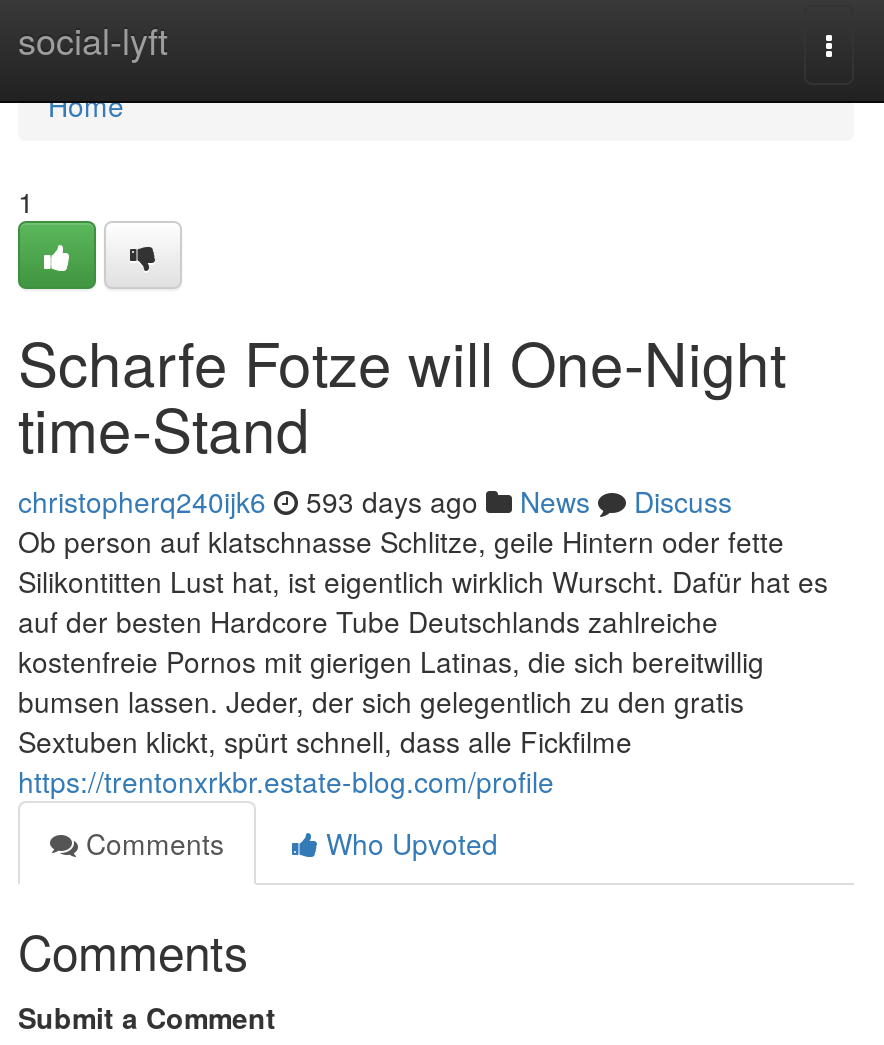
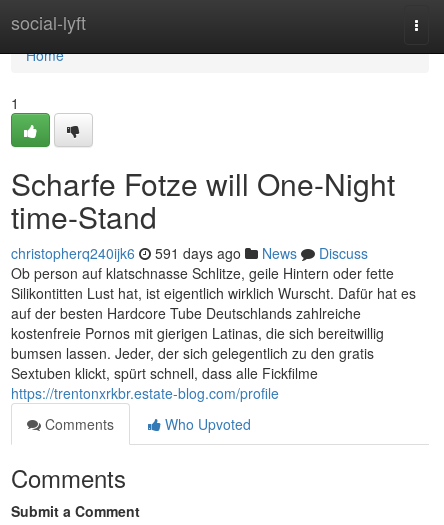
- christopherq240ijk6 593 days ago News Discuss
+ christopherq240ijk6 591 days ago News Discuss
